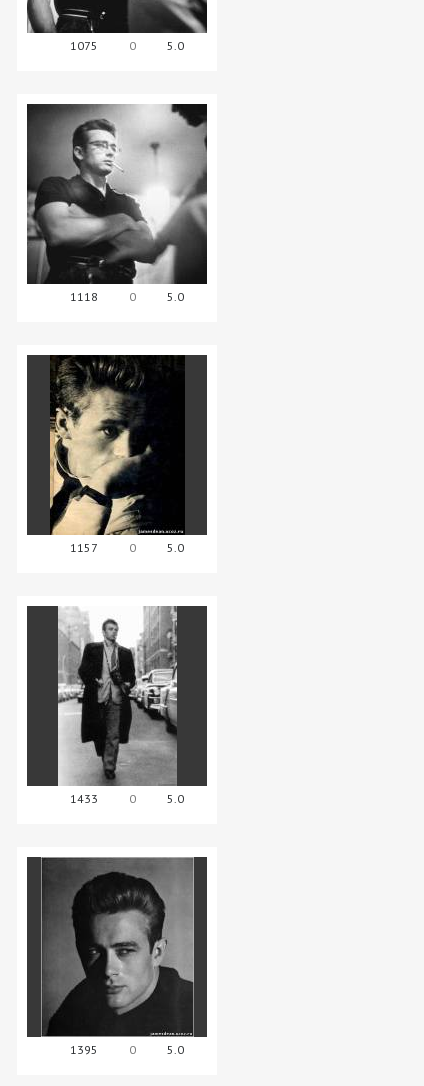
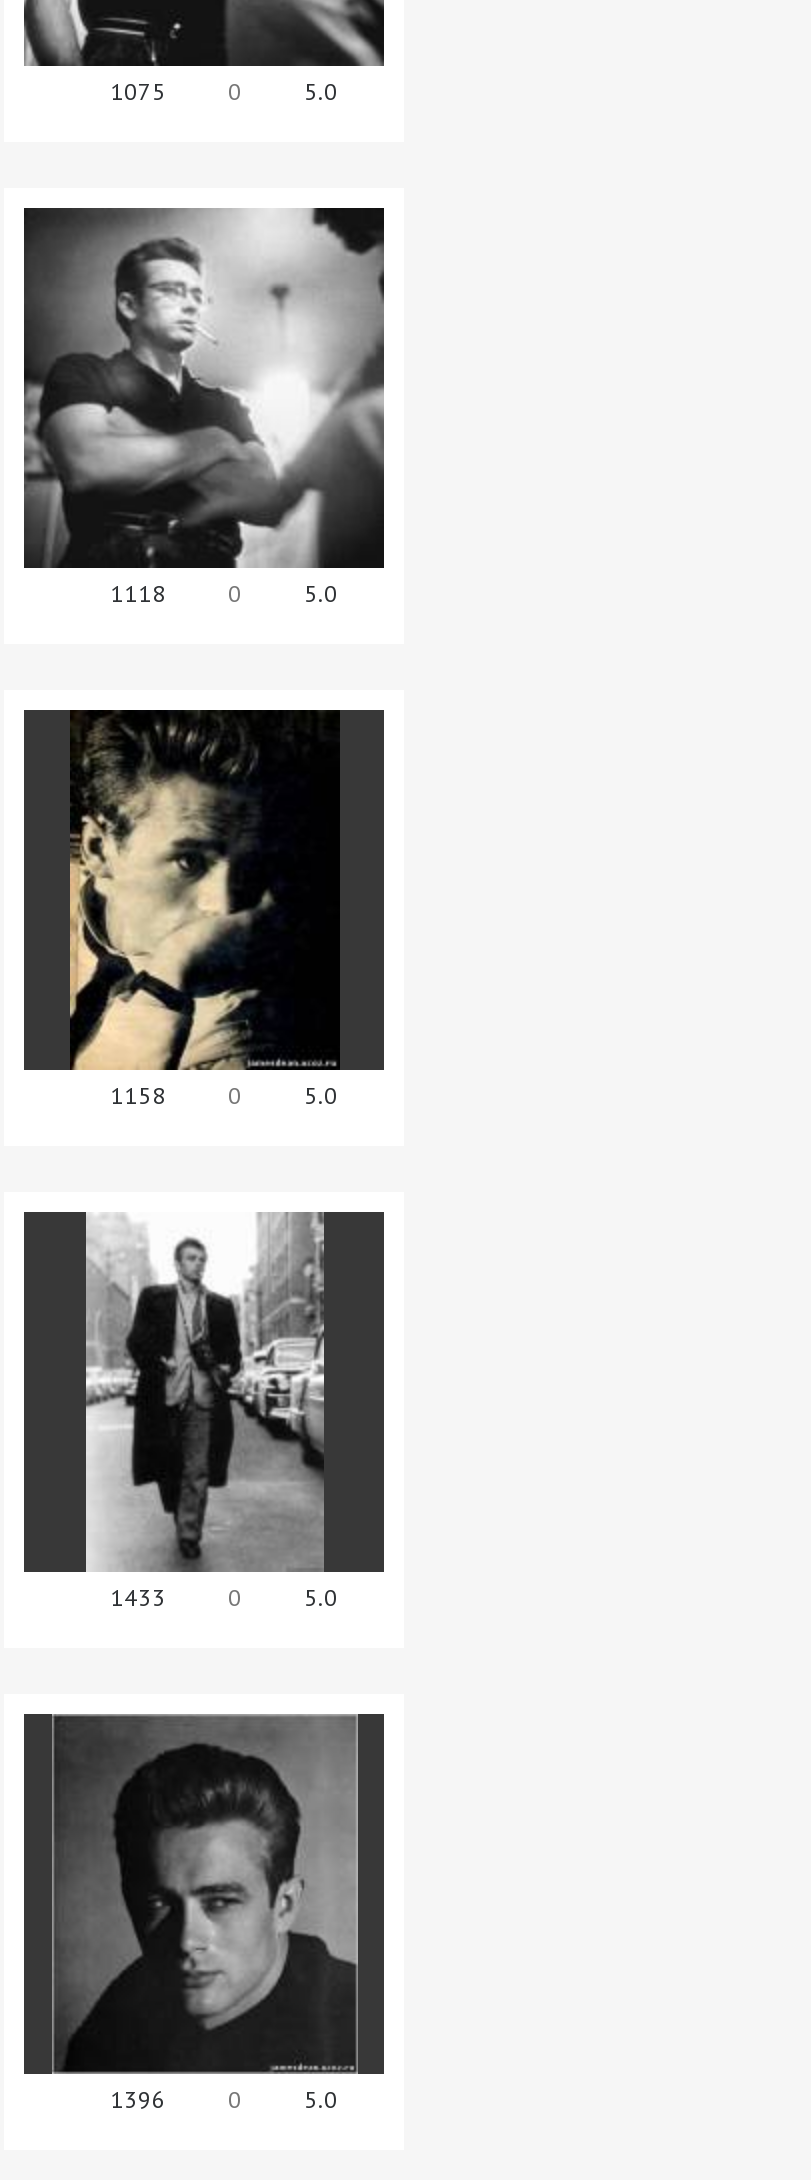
- 1157
+ 1158

- 1395
+ 1396
